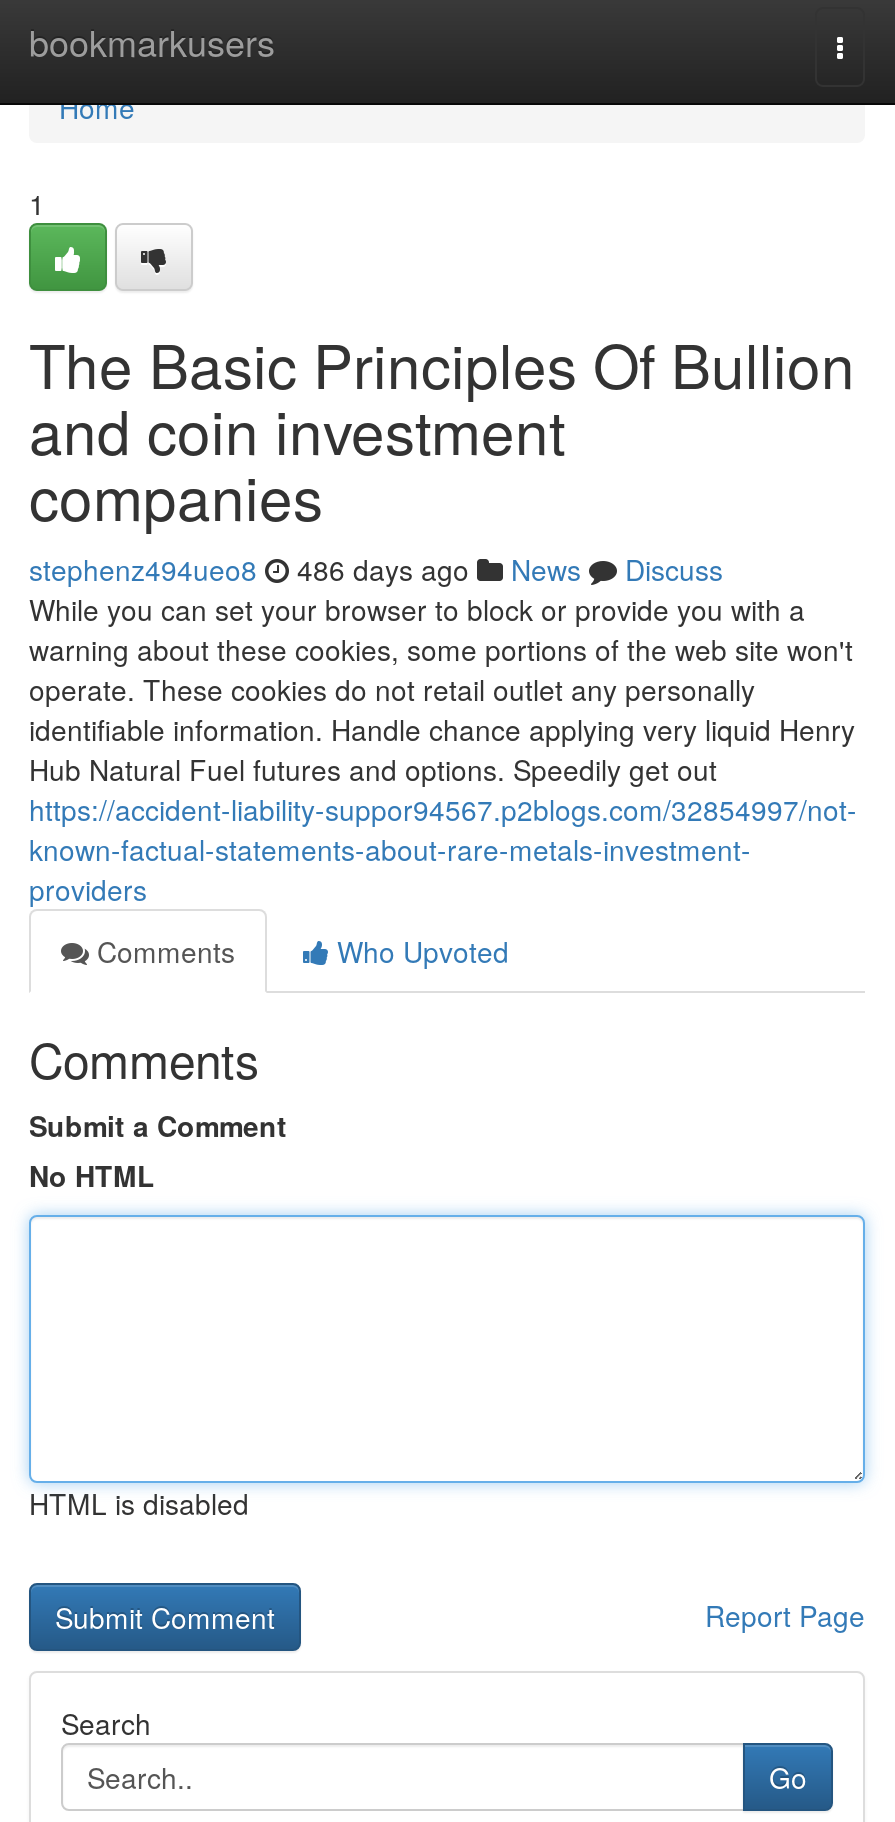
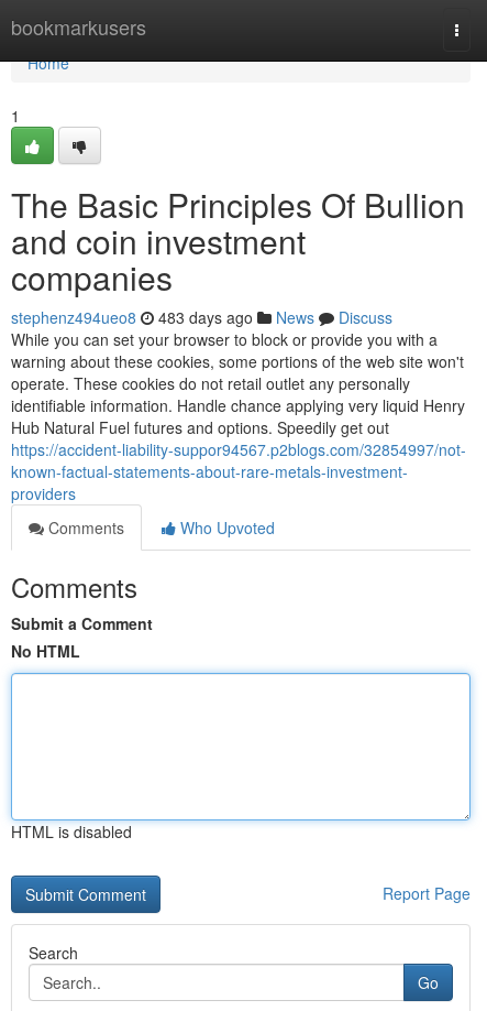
- stephenz494ueo8 486 days ago News Discuss
+ stephenz494ueo8 483 days ago News Discuss
